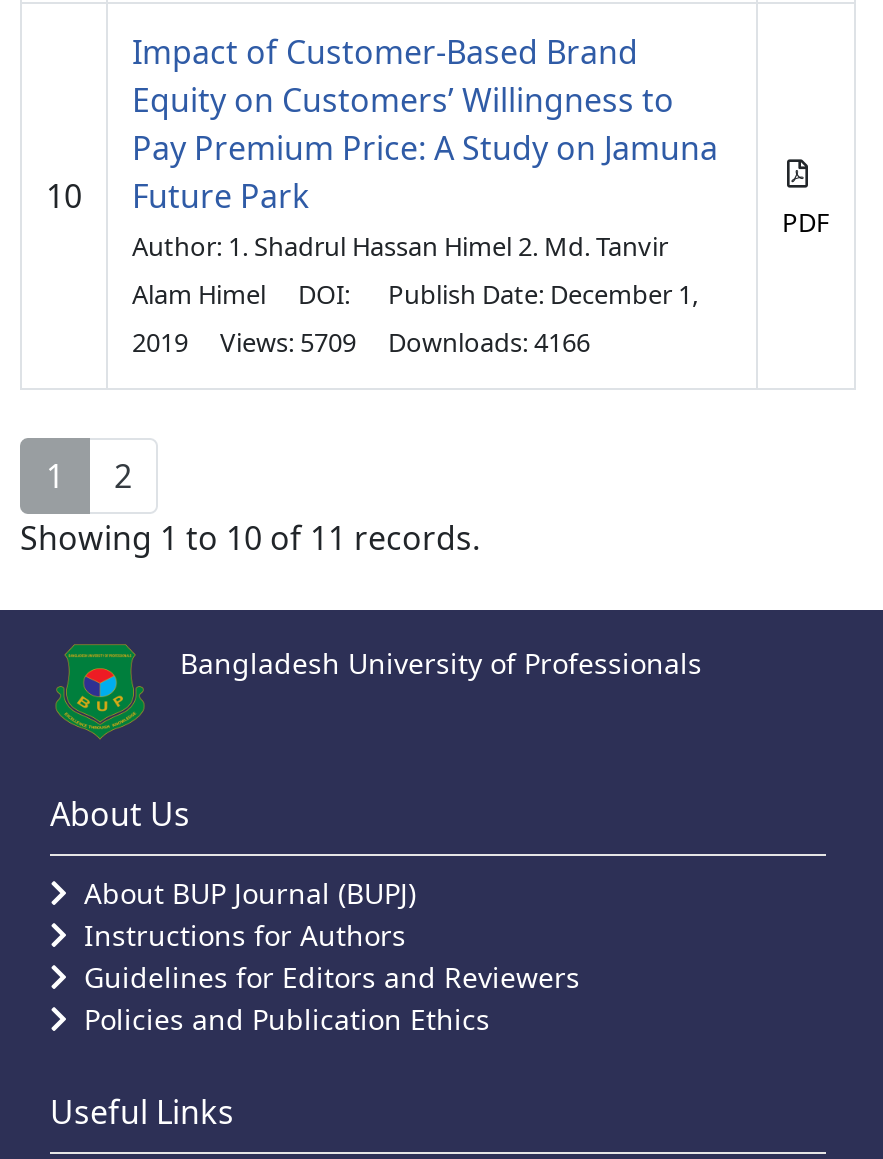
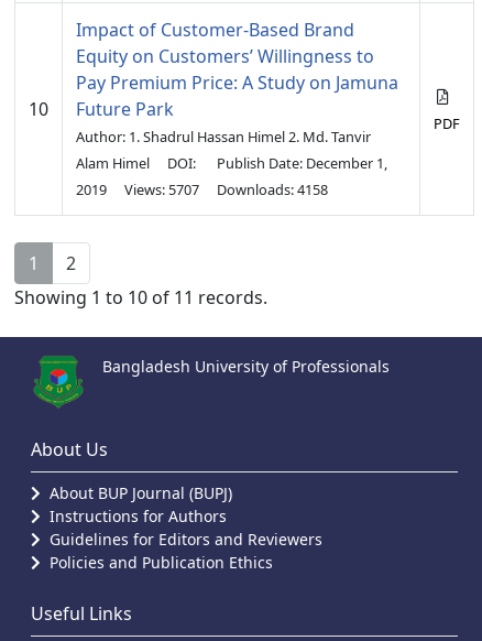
- Views: 5709
+ Views: 5707

- Downloads: 4166
+ Downloads: 4158
